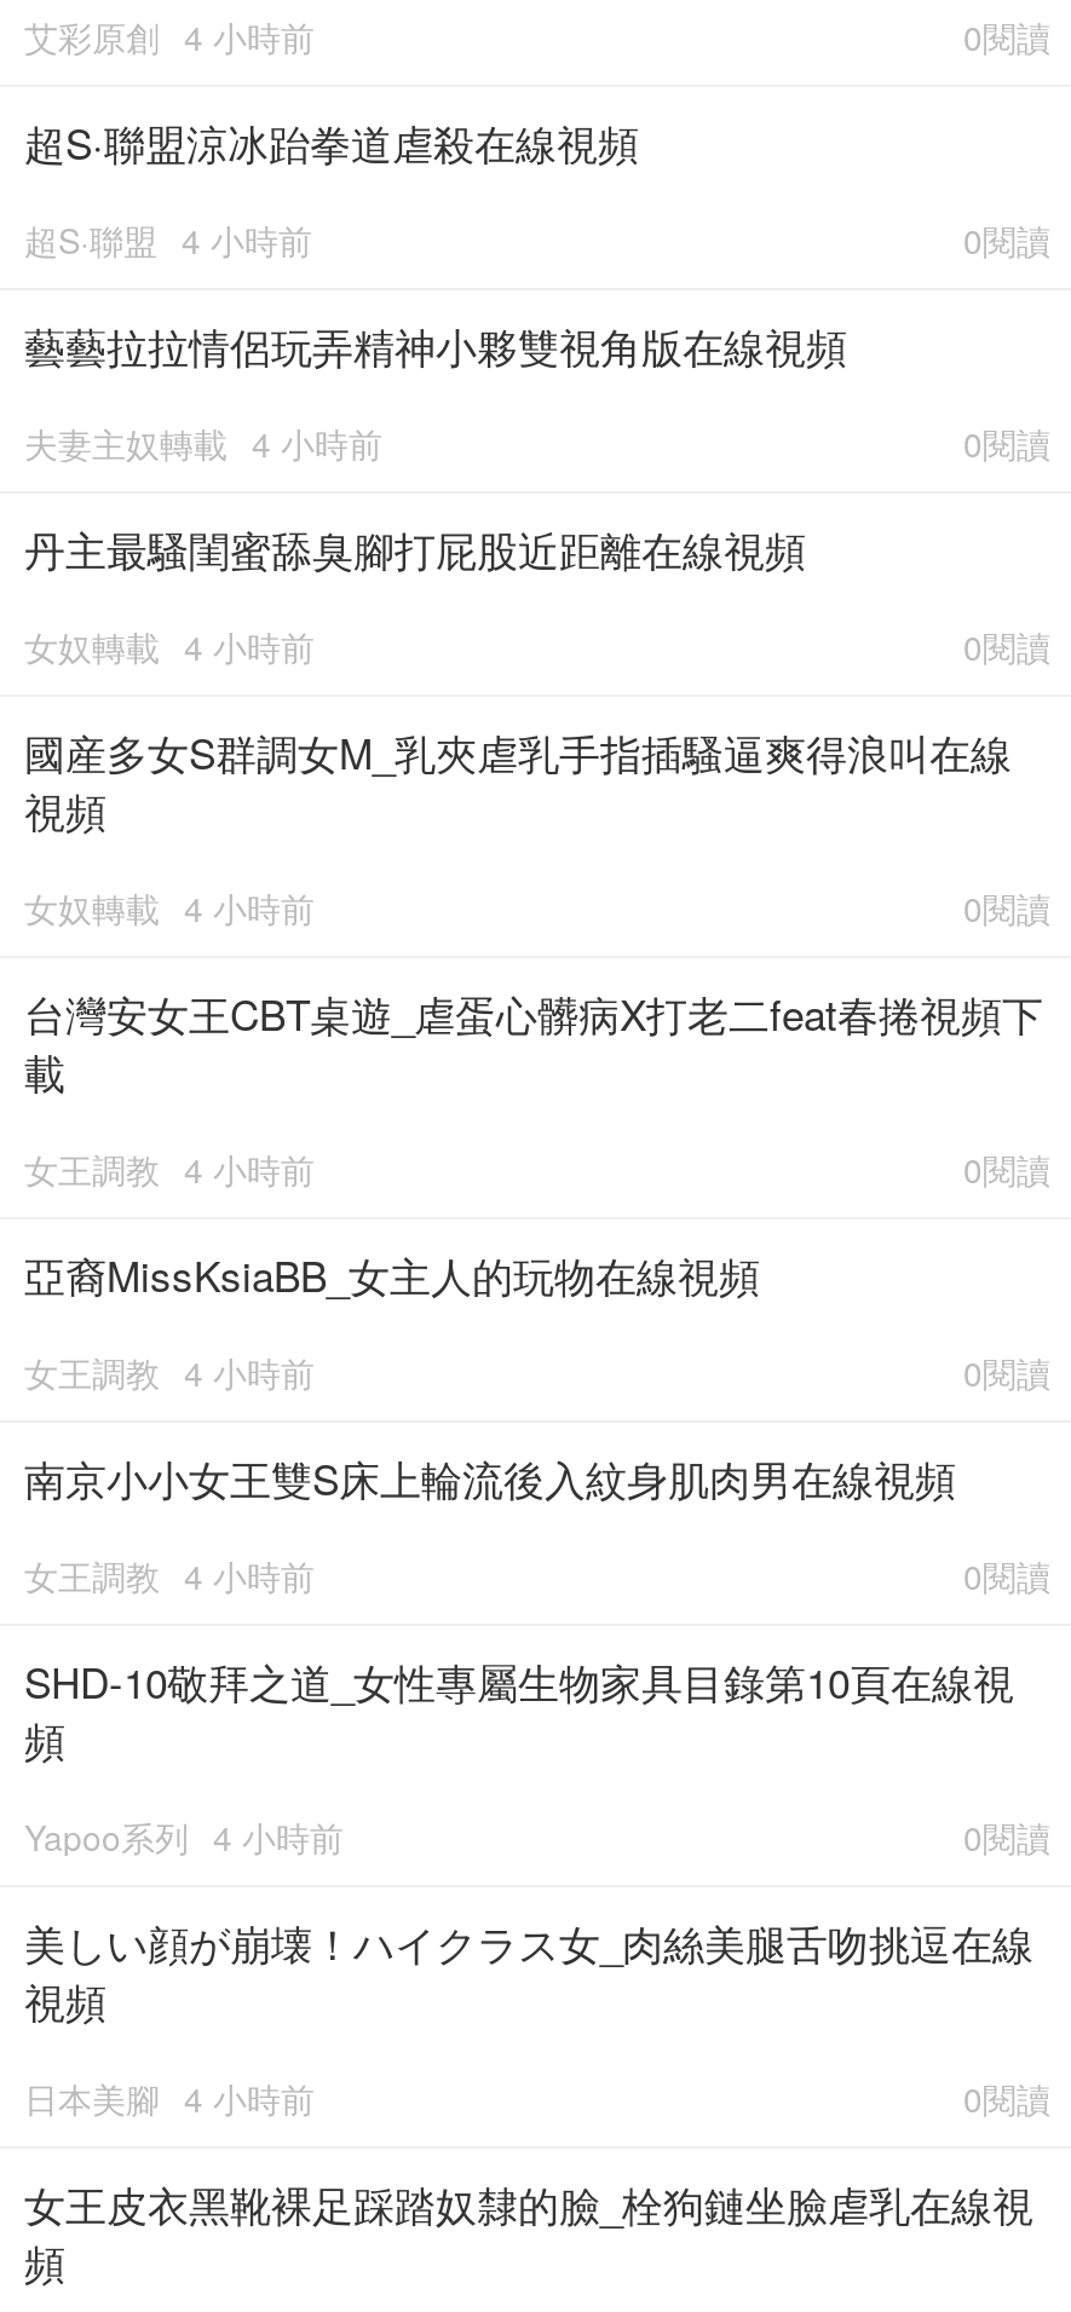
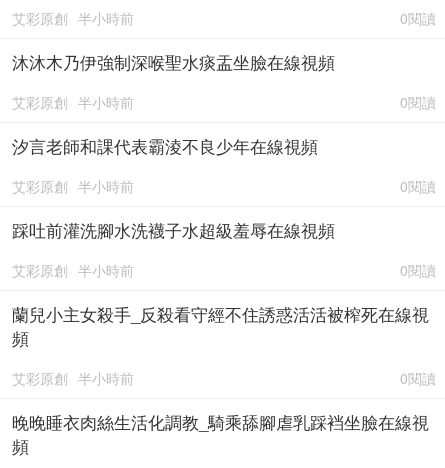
- 艾彩原創 4 小時前
+ 艾彩原創 半小時前

- 超S·聯盟涼冰跆拳道虐殺在線視頻
+ 沐沐木乃伊強制深喉聖水痰盂坐臉在線視頻

- 超S·聯盟 4 小時前
+ 艾彩原創 半小時前

- 藝藝拉拉情侶玩弄精神小夥雙視角版在線視頻
+ 汐言老師和課代表霸淩不良少年在線視頻

- 夫妻主奴轉載 4 小時前
+ 艾彩原創 半小時前

- 丹主最騷閨蜜舔臭腳打屁股近距離在線視頻
+ 踩吐前灌洗腳水洗襪子水超級羞辱在線視頻

- 女奴轉載 4 小時前
- 國産多女S群調女M_乳夾虐乳手指插騷逼爽得浪叫在線
- 視頻
- 0閱讀
- 女奴轉載 4 小時前
- 台灣安女王CBT桌遊_虐蛋心髒病X打老二feat春捲視頻下
- 載
- 0閱讀
- 女王調教 4 小時前
- 亞裔MissKsiaBB_女主人的玩物在線視頻
- 0閱讀
- 女王調教 4 小時前
- 南京小小女王雙S床上輪流後入紋身肌肉男在線視頻
- 0閱讀
- 女王調教 4 小時前
- SHD-10敬拜之道_女性專屬生物家具目錄第10頁在線視
+ 艾彩原創 半小時前
+ 蘭兒小主女殺手_反殺看守經不住誘惑活活被榨死在線視

- Yapoo系列 4 小時前
- 美しい顔が崩壊！ハイクラス女_肉絲美腿舌吻挑逗在線
- 視頻
- 0閱讀
- 日本美腳 4 小時前
- 女王皮衣黑靴裸足踩踏奴隸的臉_栓狗鏈坐臉虐乳在線視
+ 艾彩原創 半小時前
+ 晚晚睡衣肉絲生活化調教_騎乘舔腳虐乳踩裆坐臉在線視
